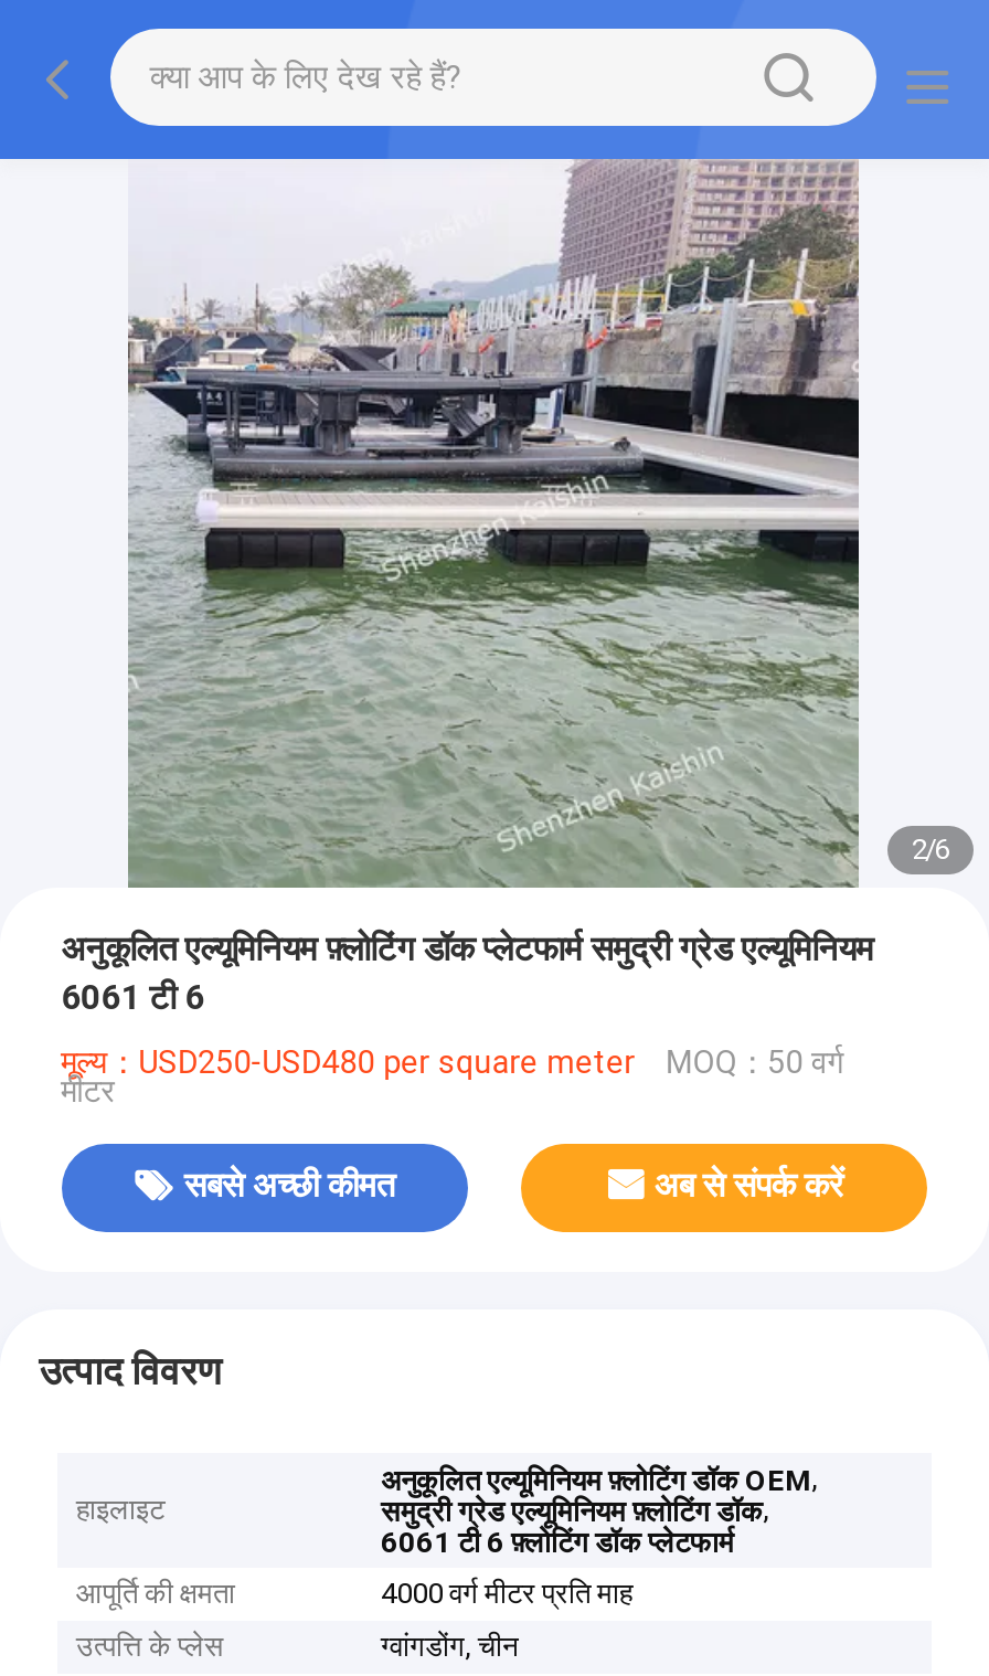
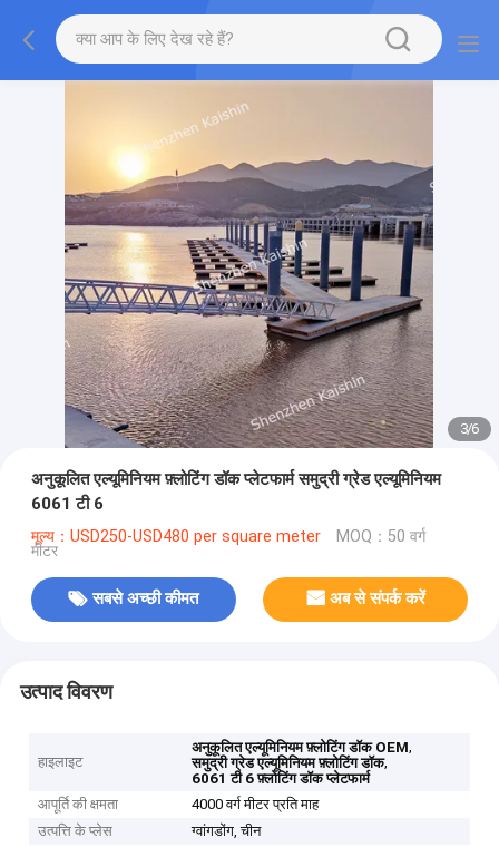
- [image]
- 2/6
+ [image]
+ 3/6
